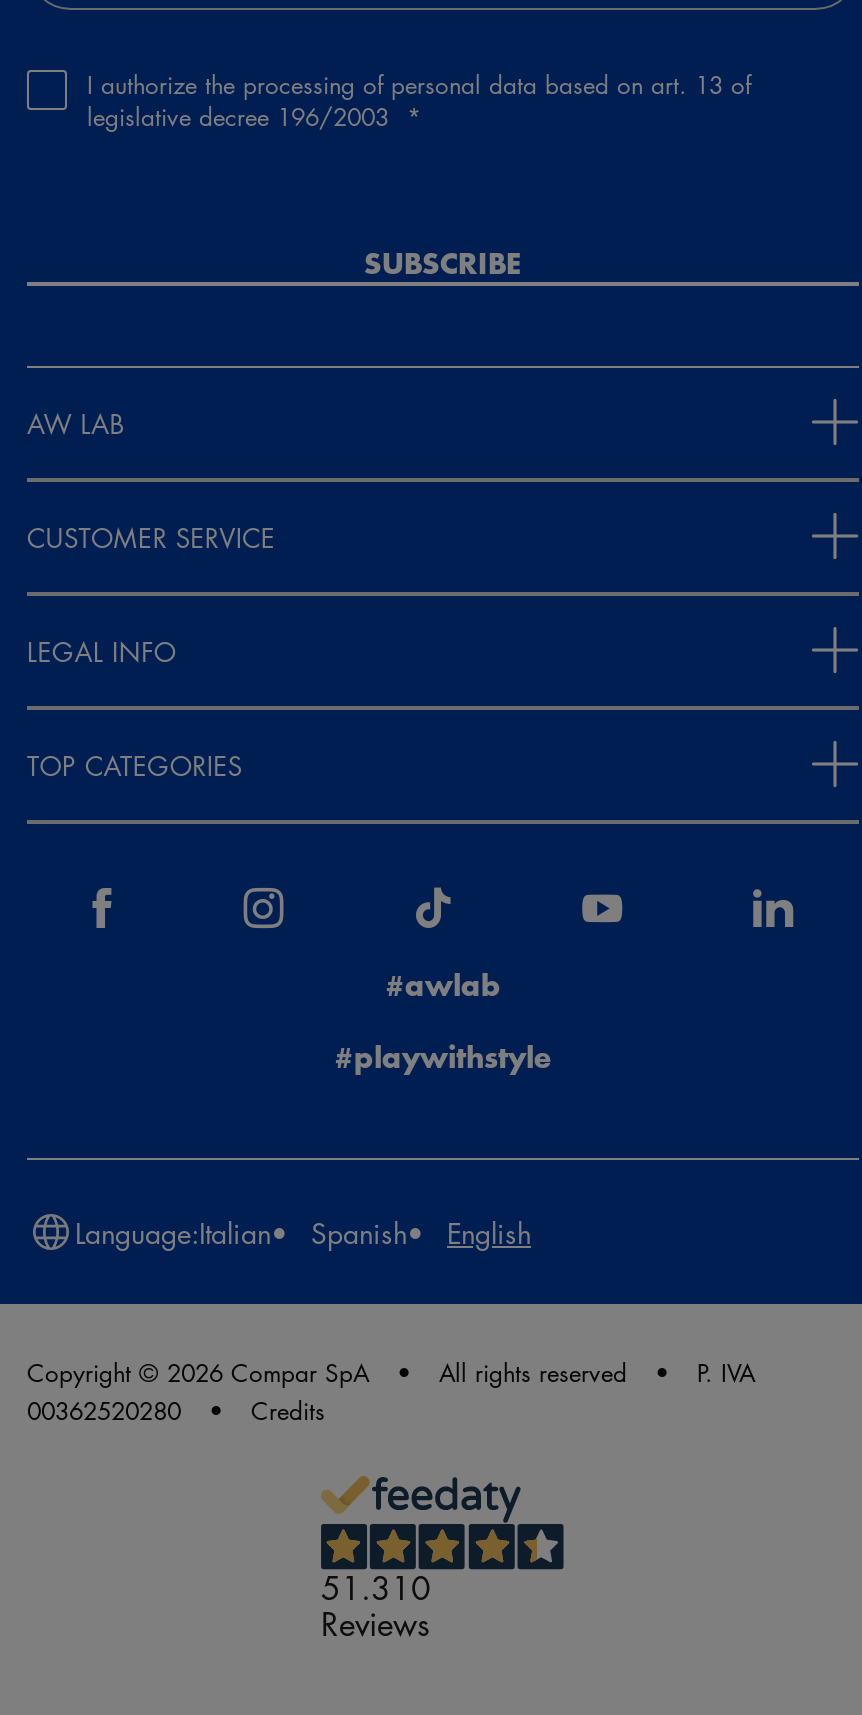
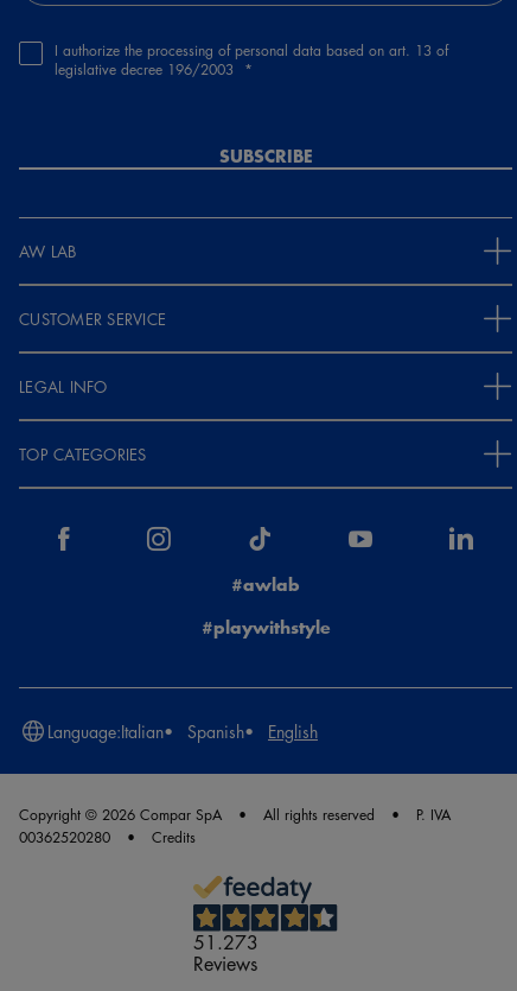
- 51.310
+ 51.273
